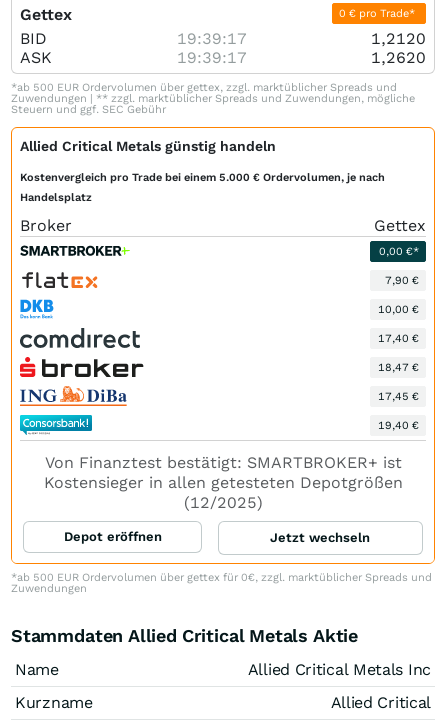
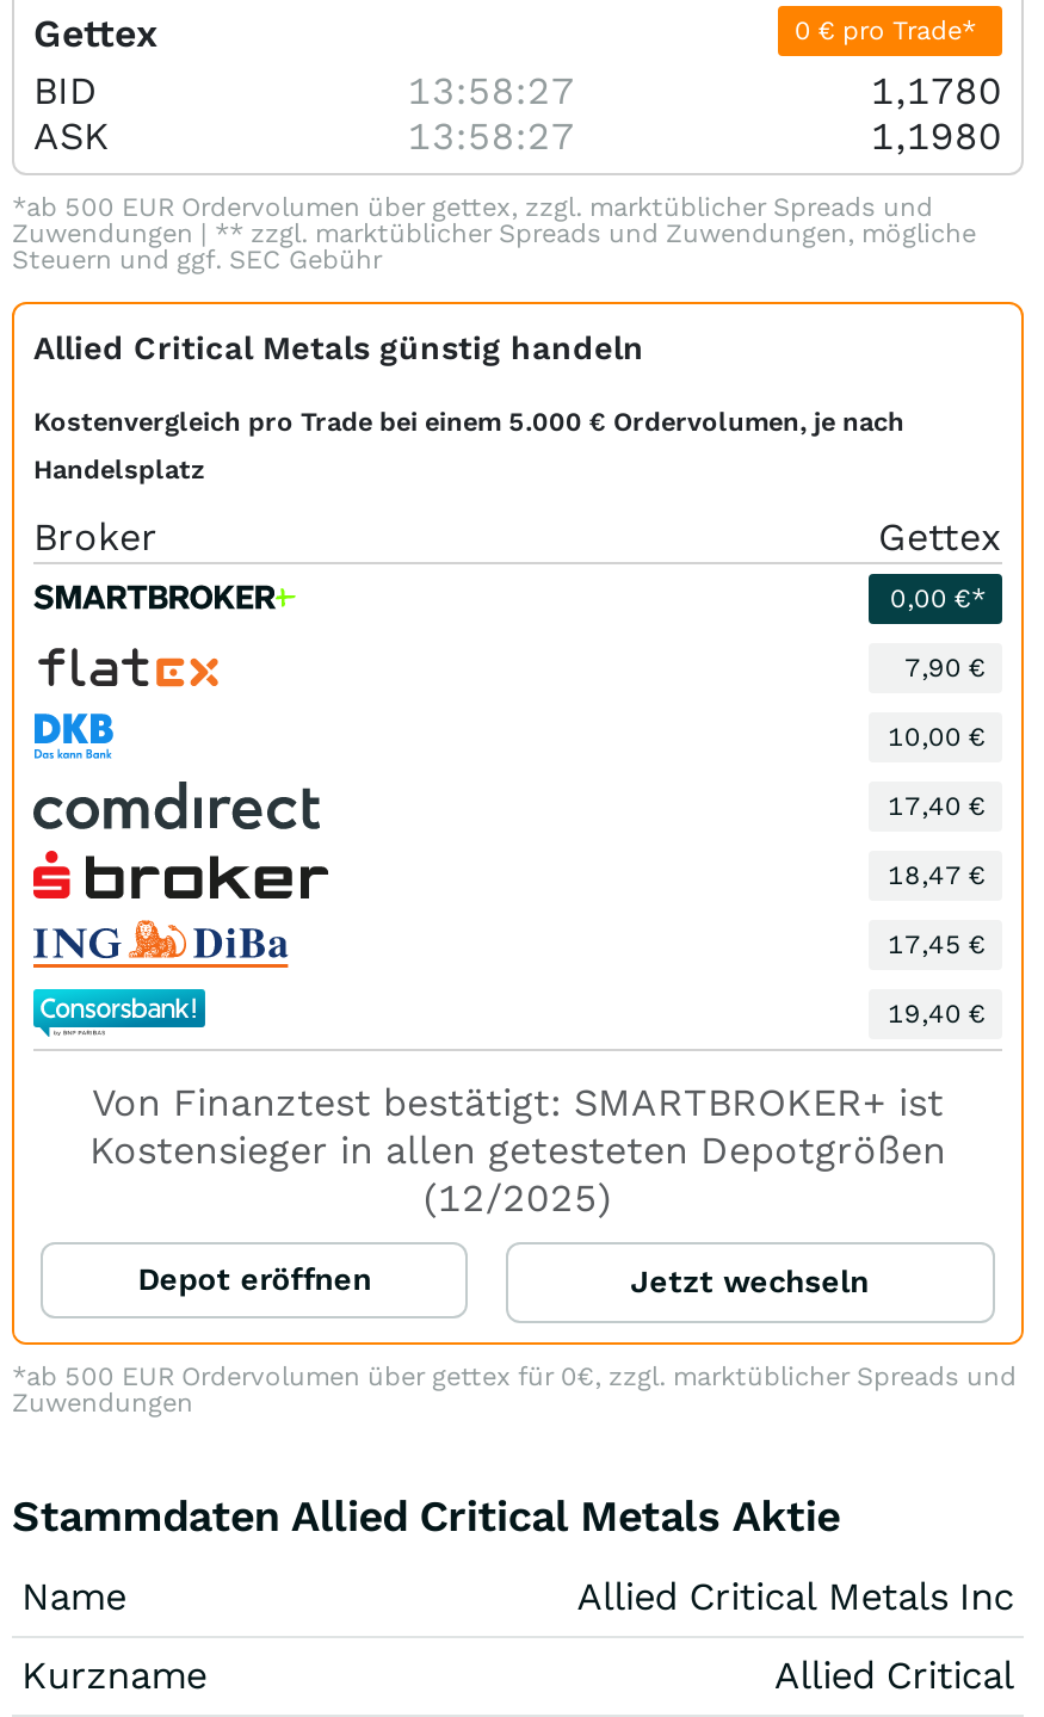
- 19:39:17
+ 13:58:27

- 1,2120
+ 1,1780

- 19:39:17
+ 13:58:27

- 1,2620
+ 1,1980
